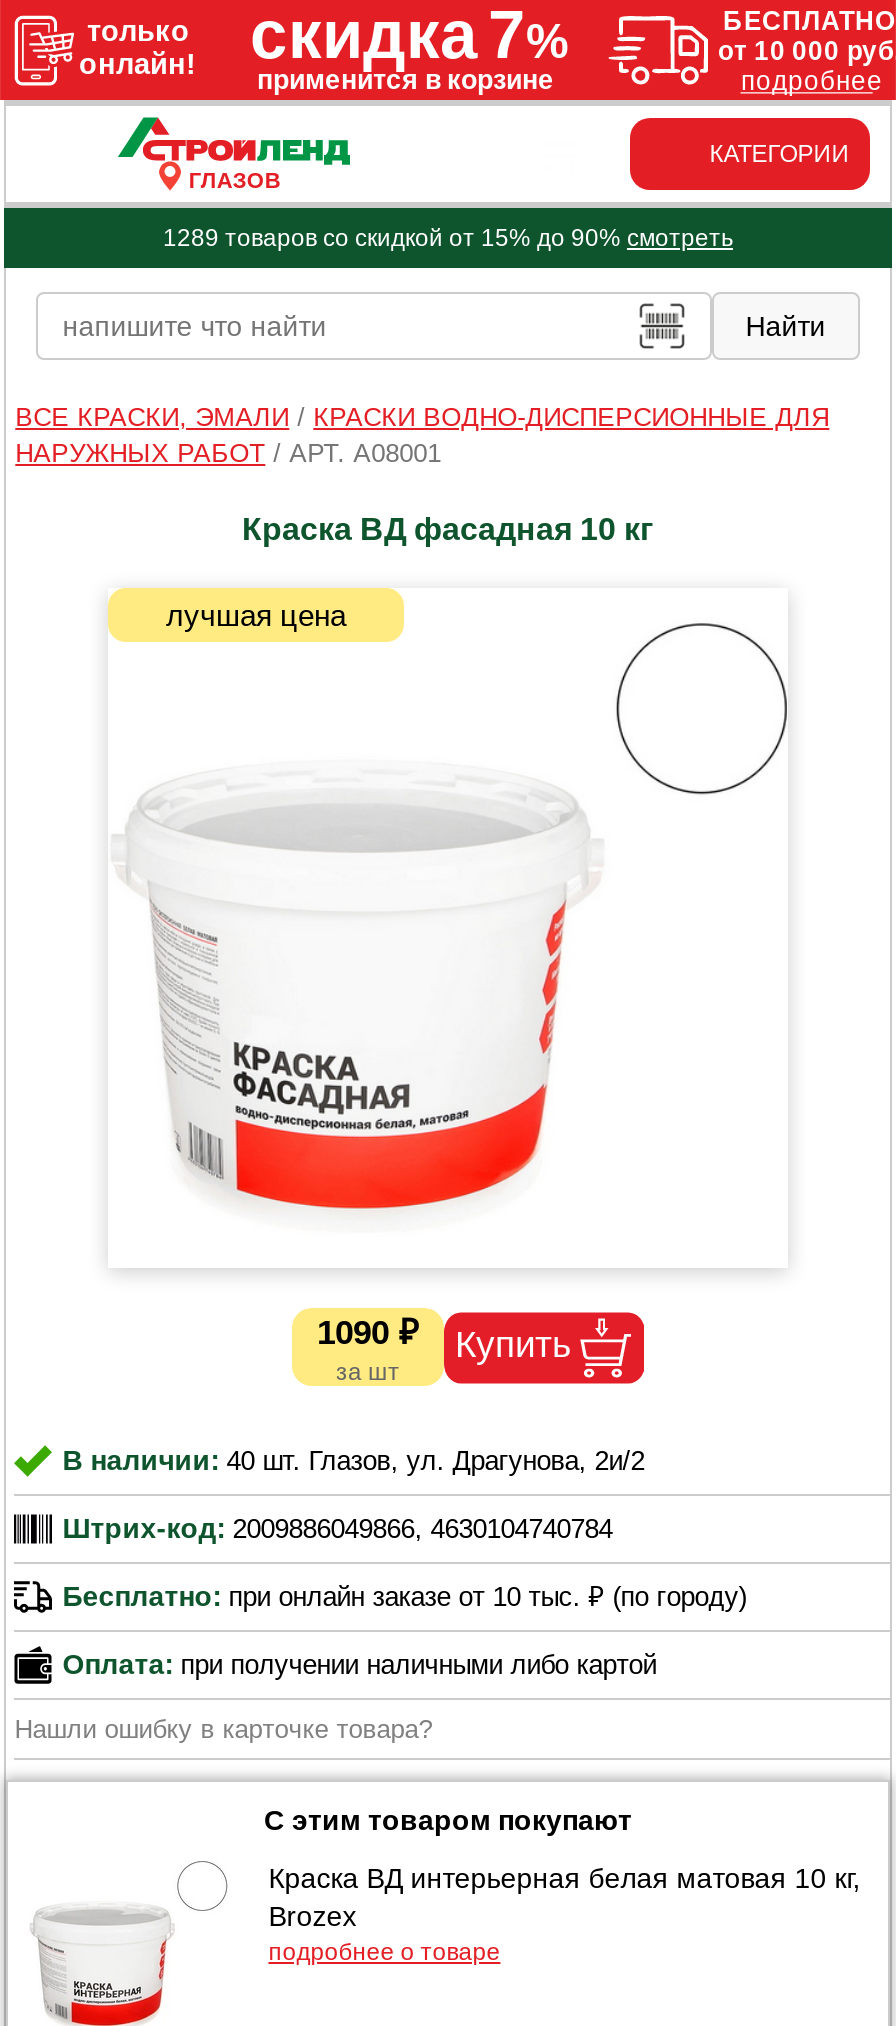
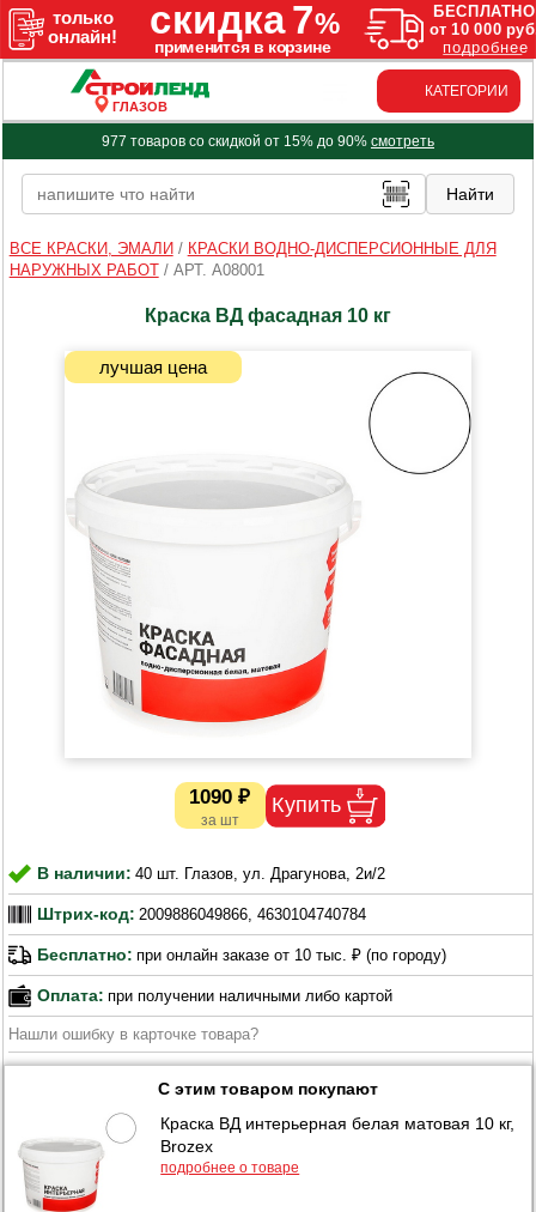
- 1289 товаров со скидкой от 15% до 90% смотреть
+ 977 товаров со скидкой от 15% до 90% смотреть
